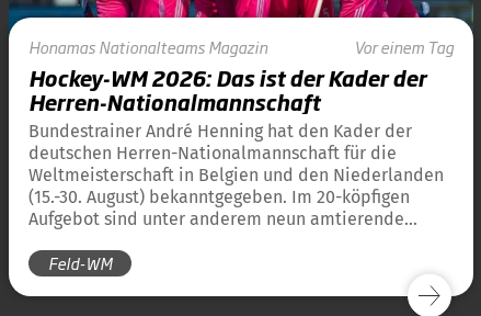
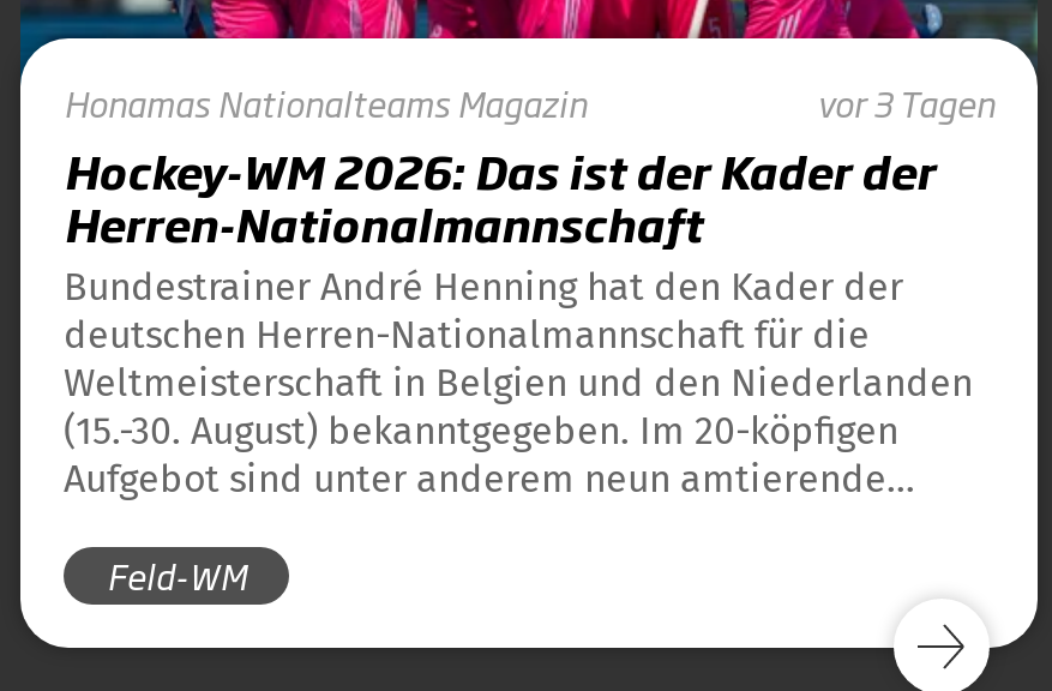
- Vor einem Tag
+ vor 3 Tagen
